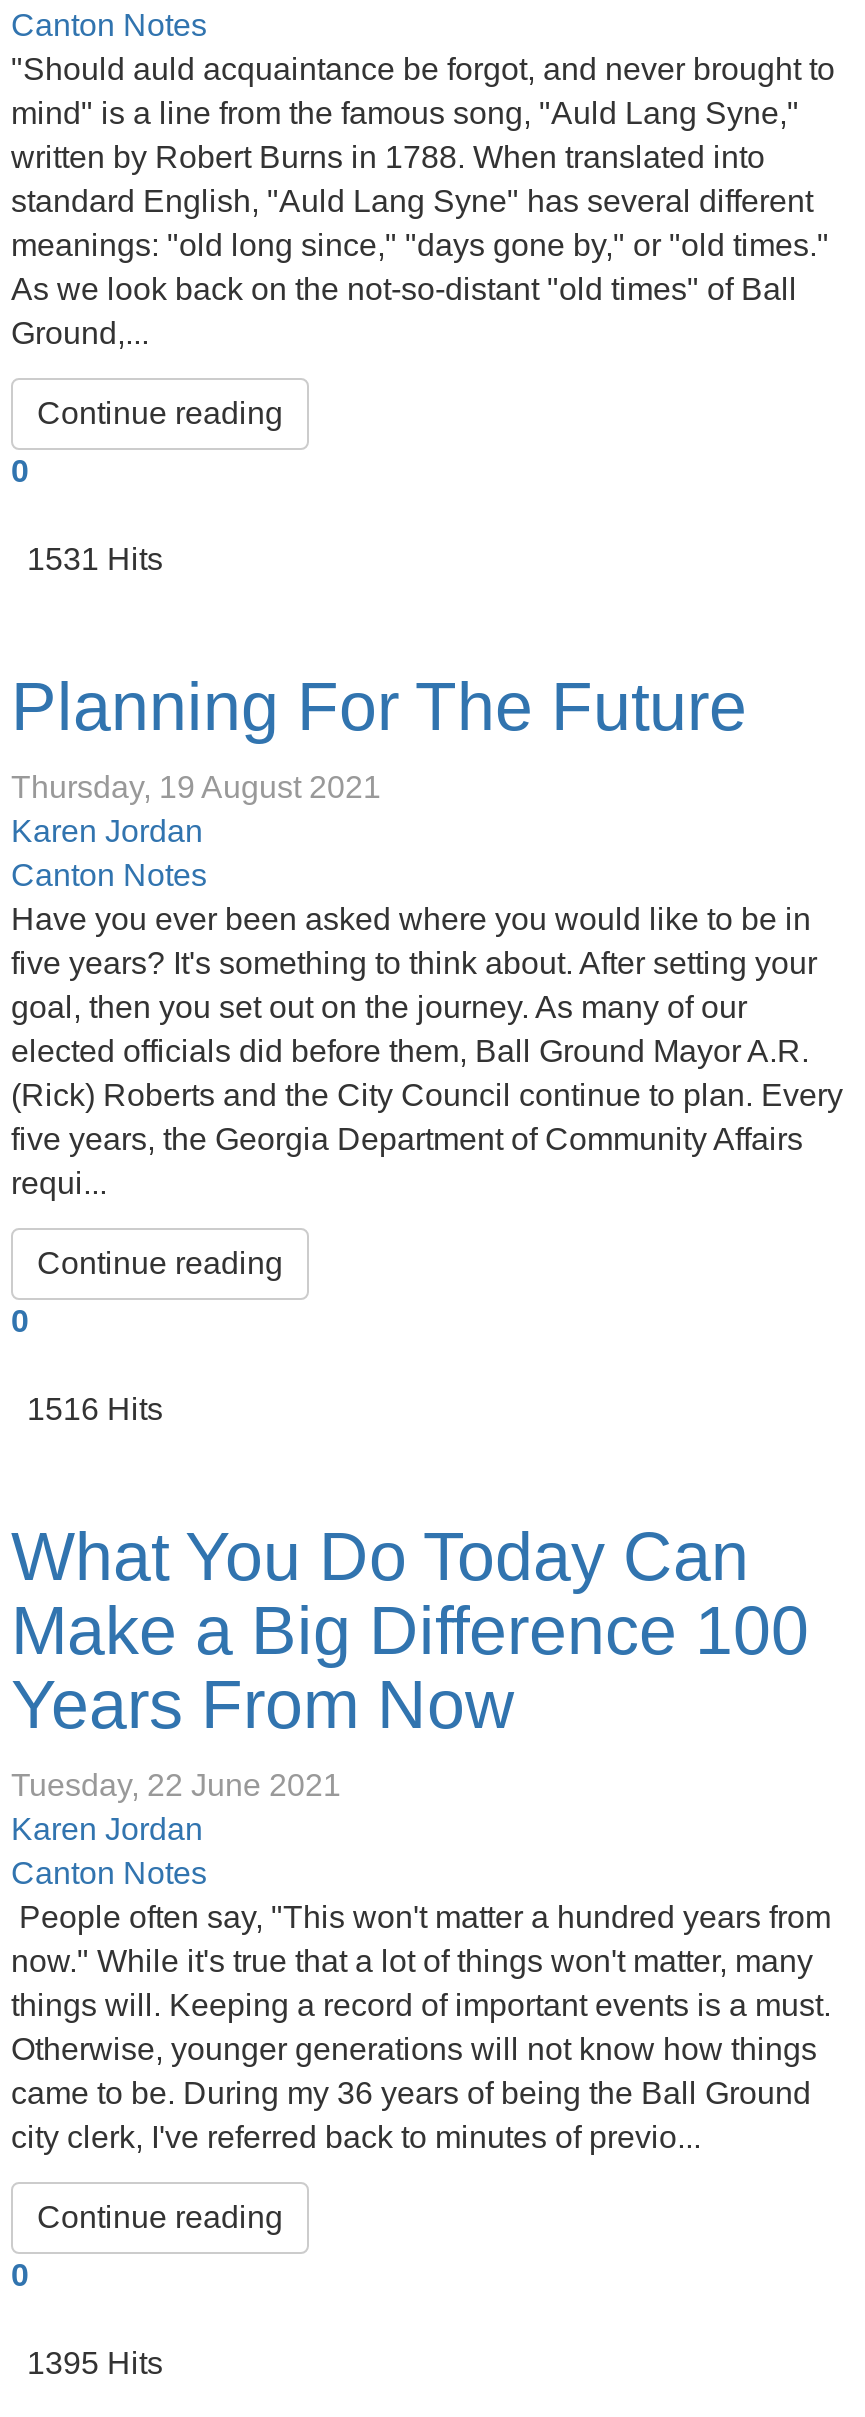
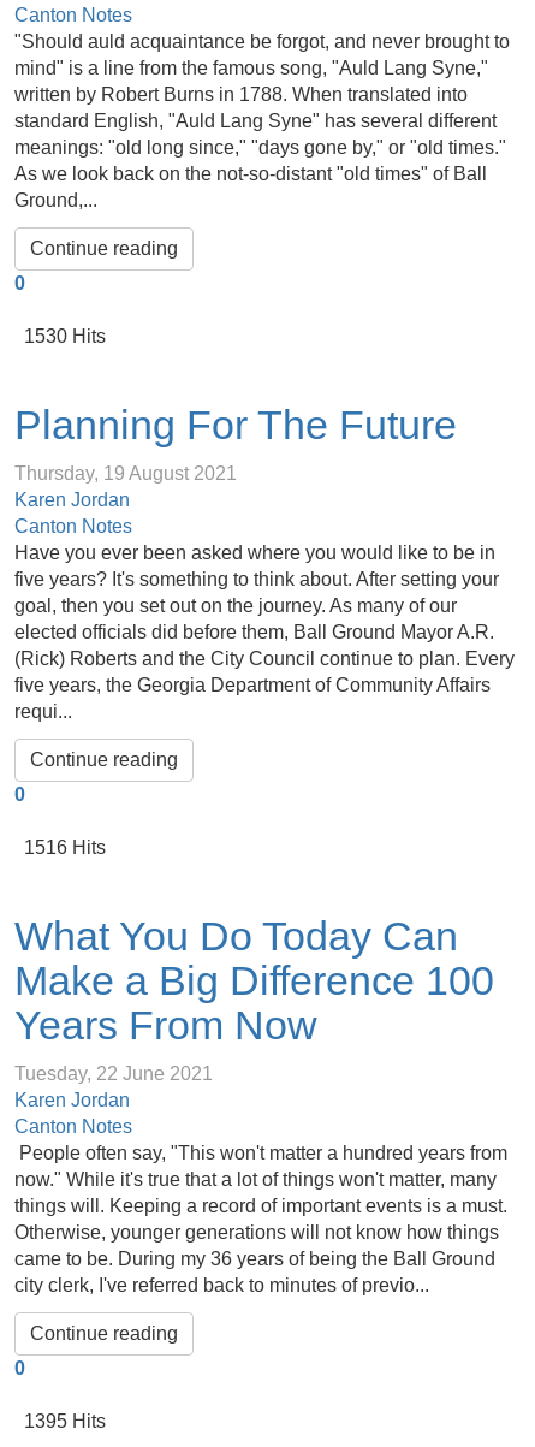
- 1531 Hits
+ 1530 Hits
